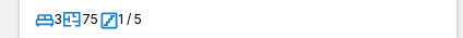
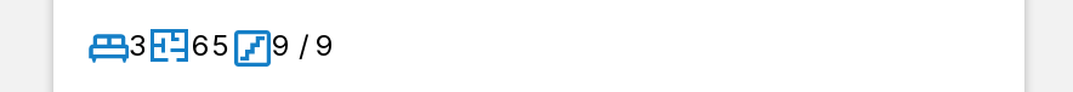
- 75
+ 65

- 1 / 5
+ 9 / 9
